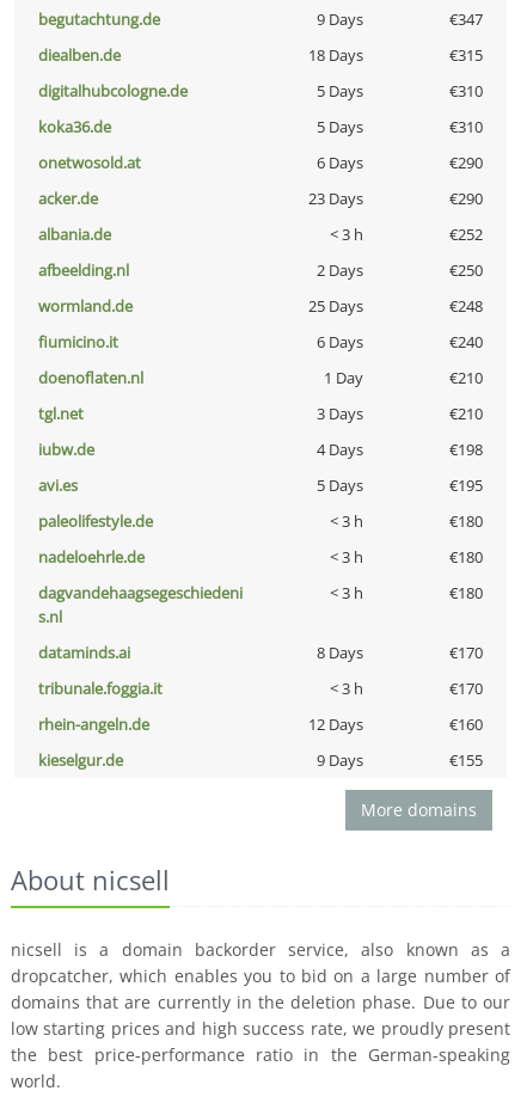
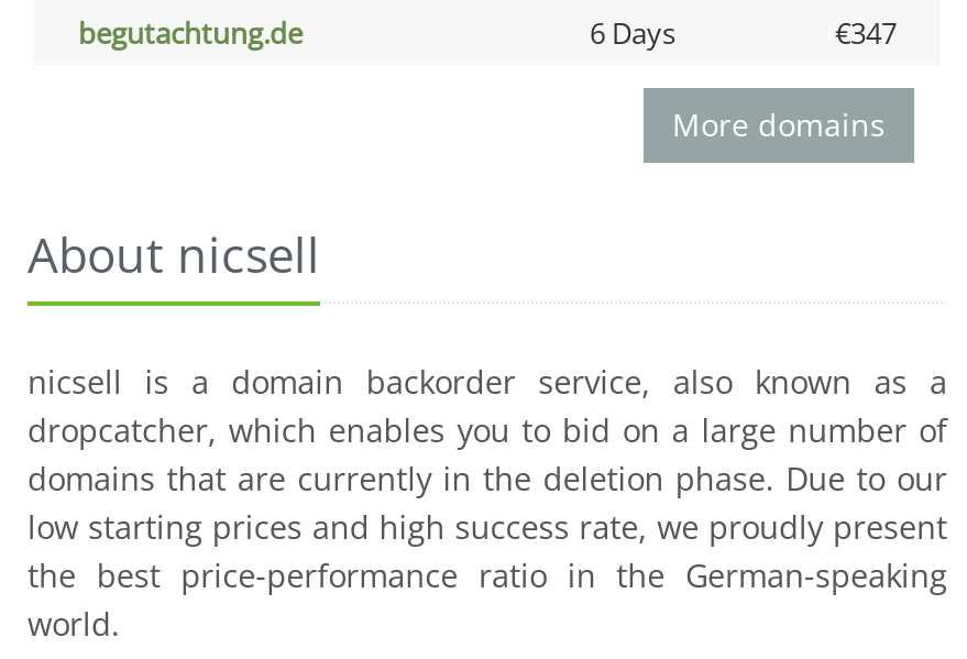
- 9 Days
+ 6 Days

- diealben.de
- 18 Days
- €315
- digitalhubcologne.de
- 5 Days
- €310
- koka36.de
- 5 Days
- €310
- onetwosold.at
- 6 Days
- €290
- acker.de
- 23 Days
- €290
- albania.de
- < 3 h
- €252
- afbeelding.nl
- 2 Days
- €250
- wormland.de
- 25 Days
- €248
- fiumicino.it
- 6 Days
- €240
- doenoflaten.nl
- 1 Day
- €210
- tgl.net
- 3 Days
- €210
- iubw.de
- 4 Days
- €198
- avi.es
- 5 Days
- €195
- paleolifestyle.de
- < 3 h
- €180
- nadeloehrle.de
- < 3 h
- €180
- dagvandehaagsegeschiedeni
- s.nl

- < 3 h
- €180
- dataminds.ai
- 8 Days
- €170
- tribunale.foggia.it
- < 3 h
- €170
- rhein-angeln.de
- 12 Days
- €160
- kieselgur.de
- 9 Days
- €155
